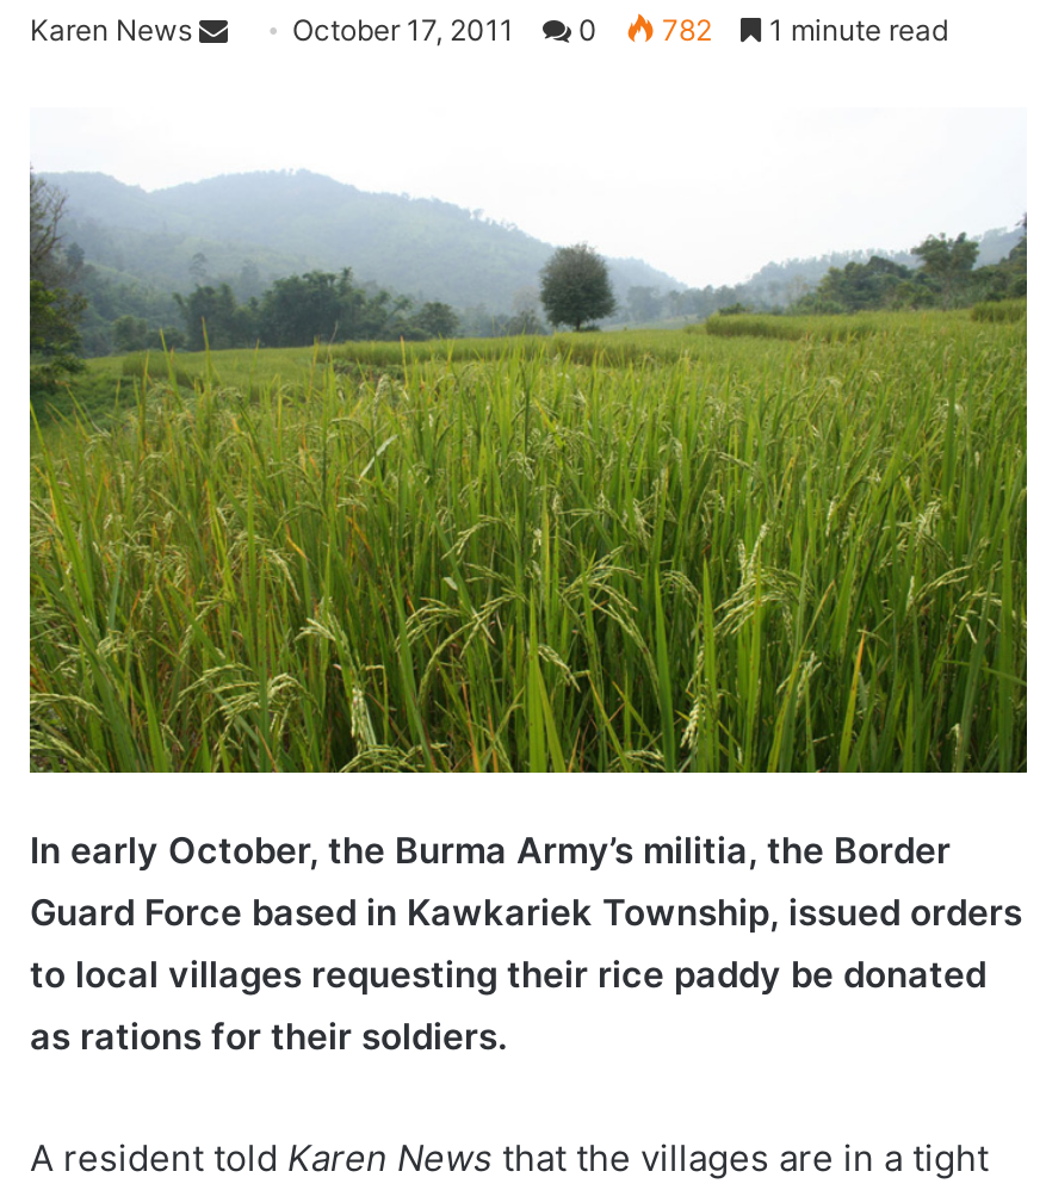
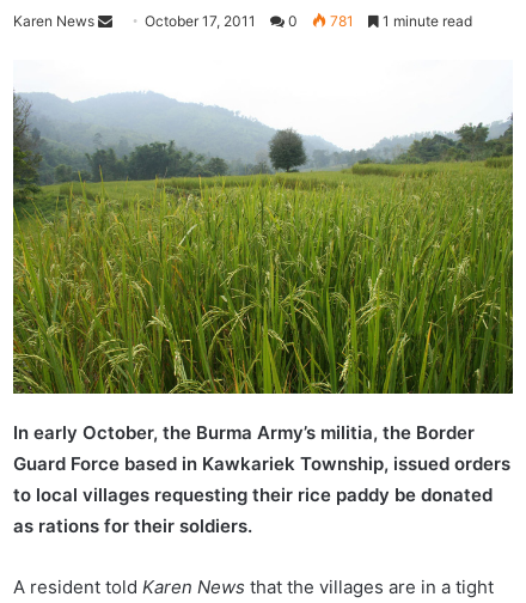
- 782
+ 781
